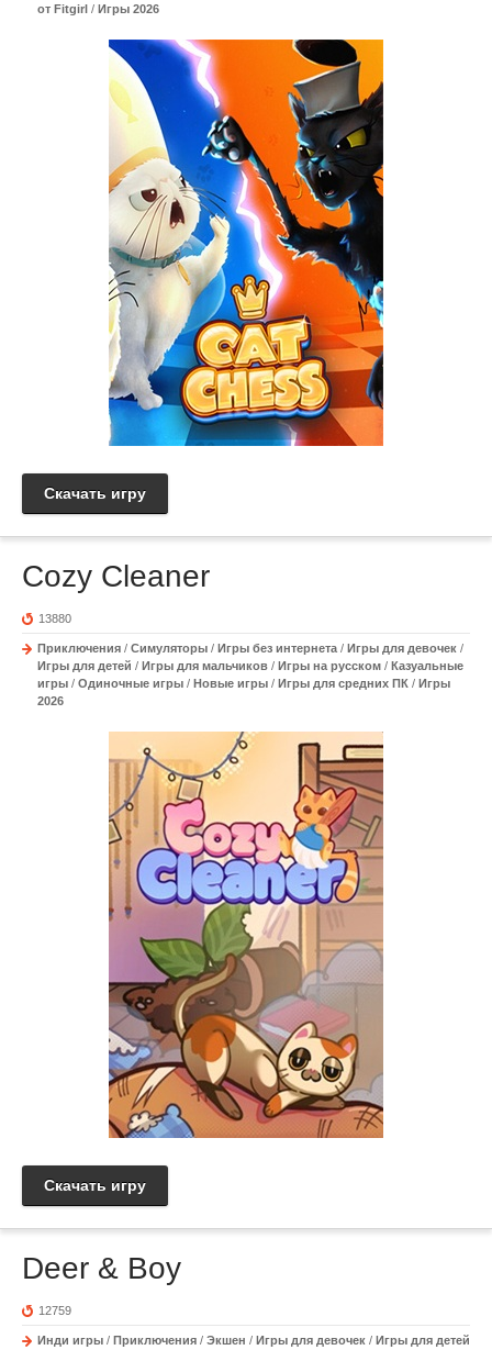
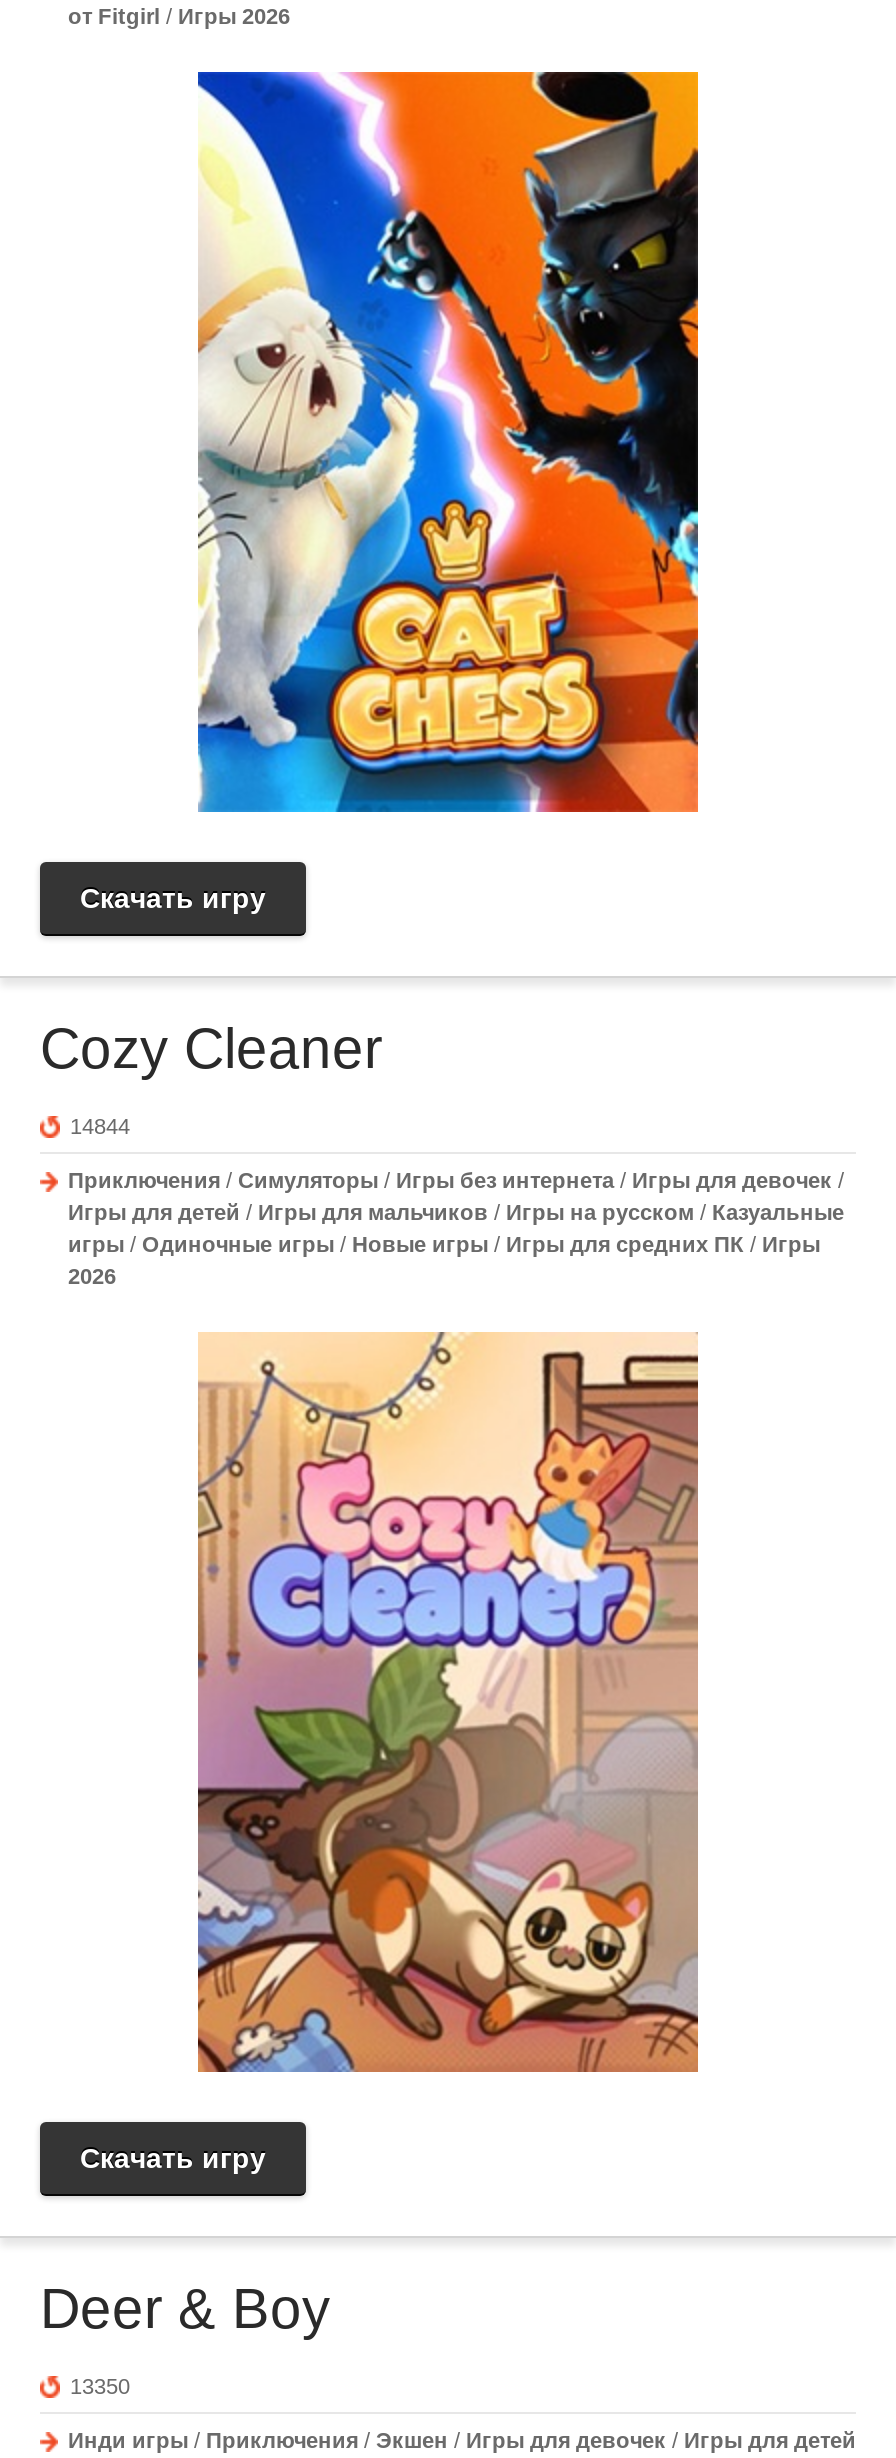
- 13880
+ 14844

- 12759
+ 13350
